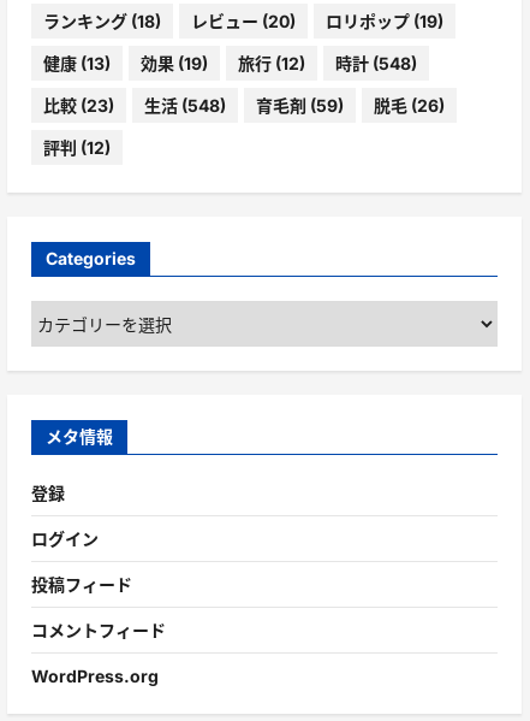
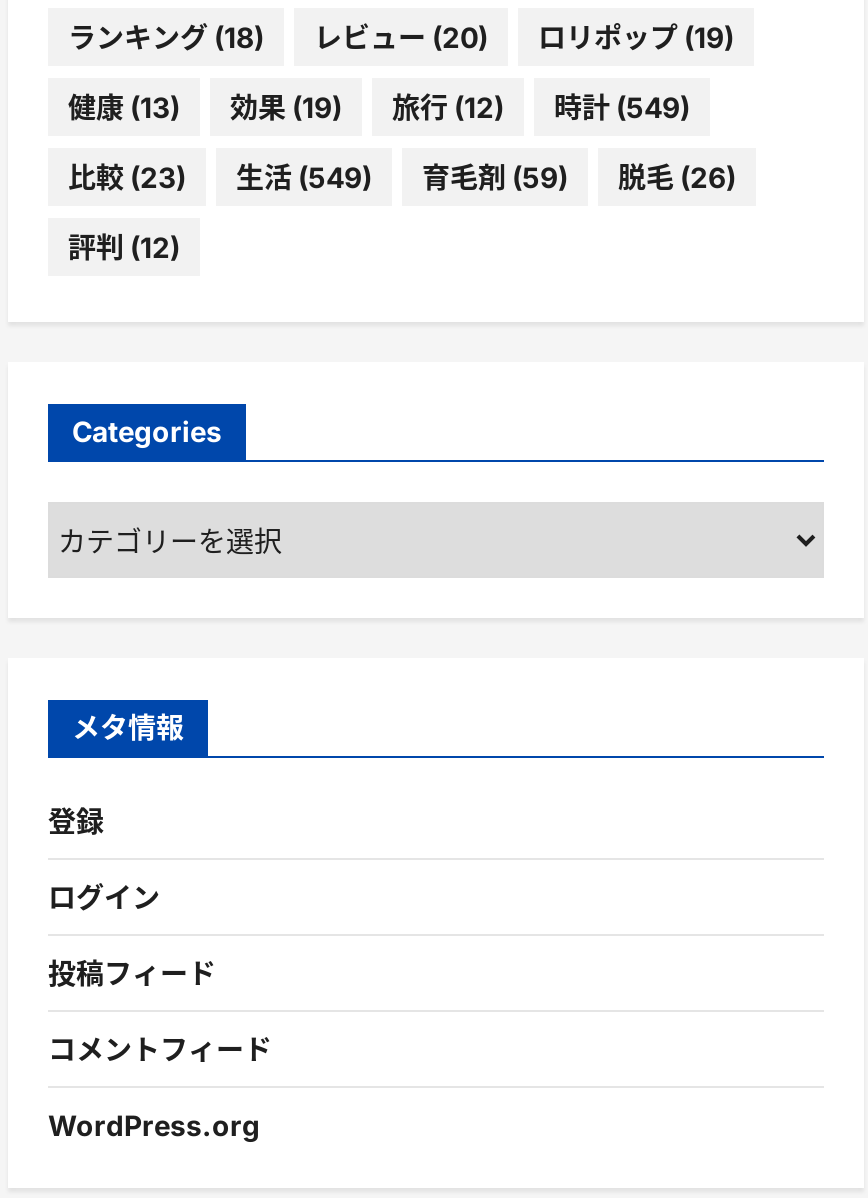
- 健康(13) 効果(19) 旅行(12) 時計(548)
+ 健康(13) 効果(19) 旅行(12) 時計(549)

- 比較(23) 生活(548) 育毛剤(59) 脱毛(26)
+ 比較(23) 生活(549) 育毛剤(59) 脱毛(26)
